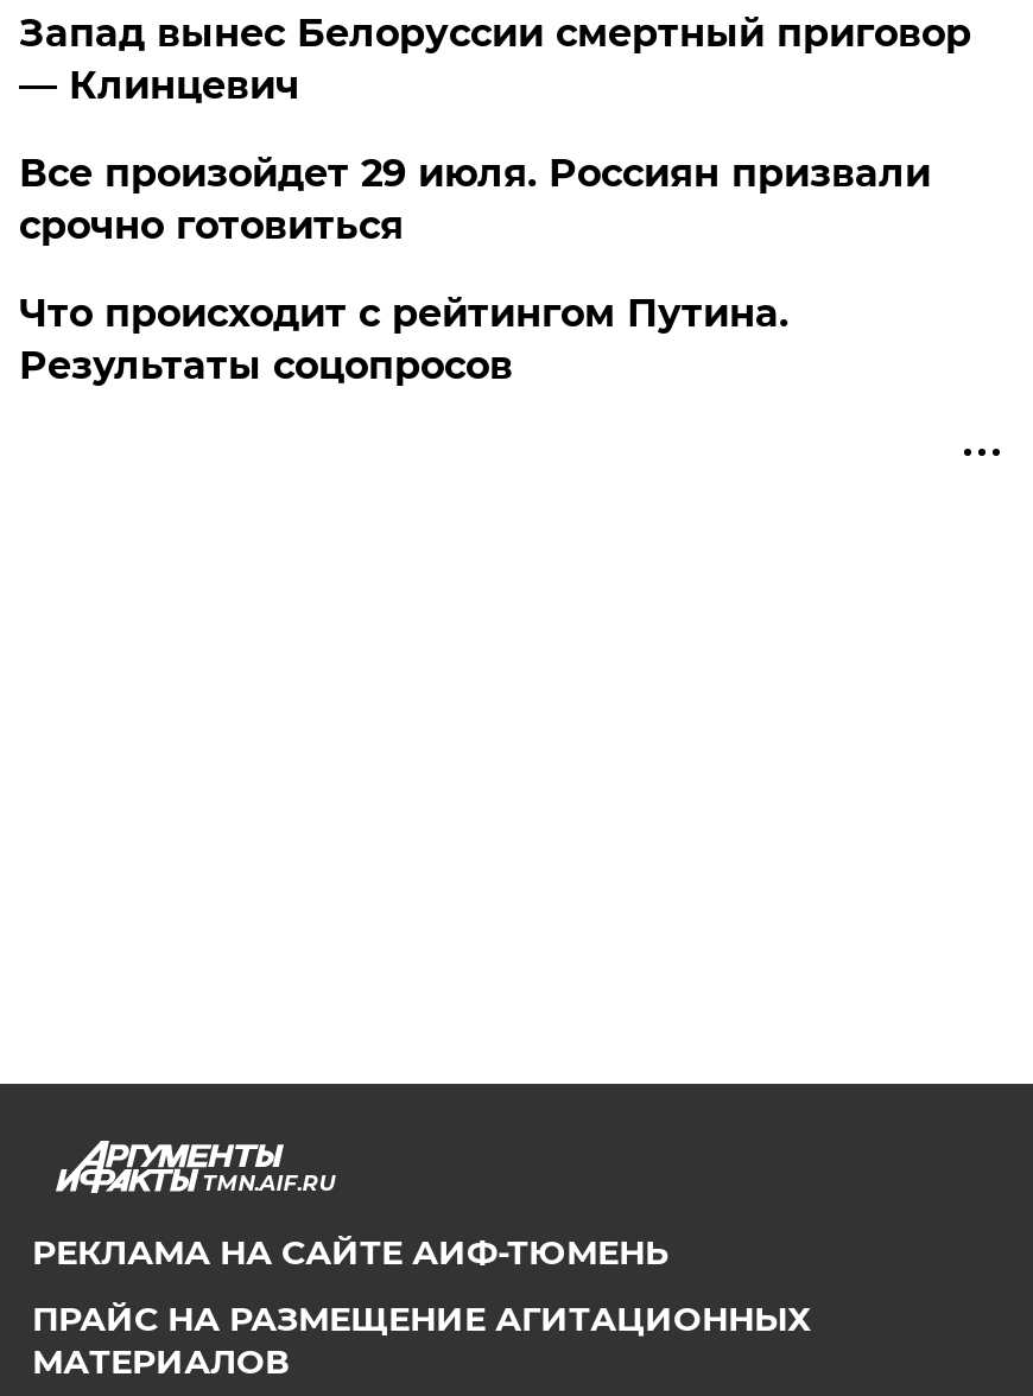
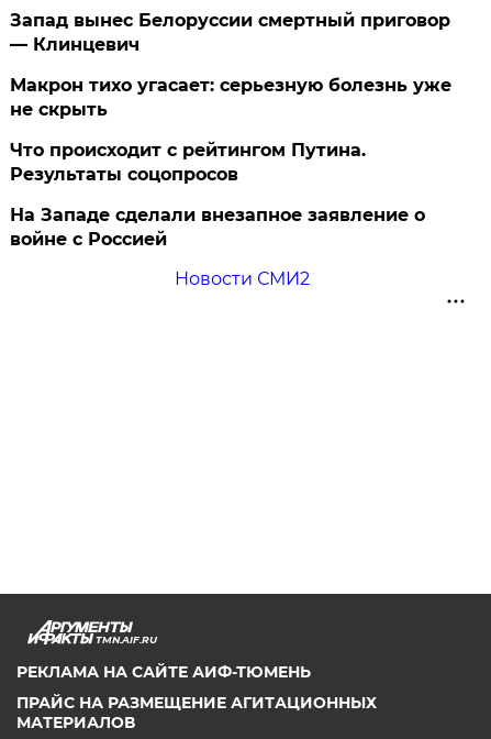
- Все произойдет 29 июля. Россиян призвали
- срочно готовиться
+ Макрон тихо угасает: серьезную болезнь уже
+ не скрыть

+ На Западе сделали внезапное заявление о
+ войне с Россией
+ Новости СМИ2
